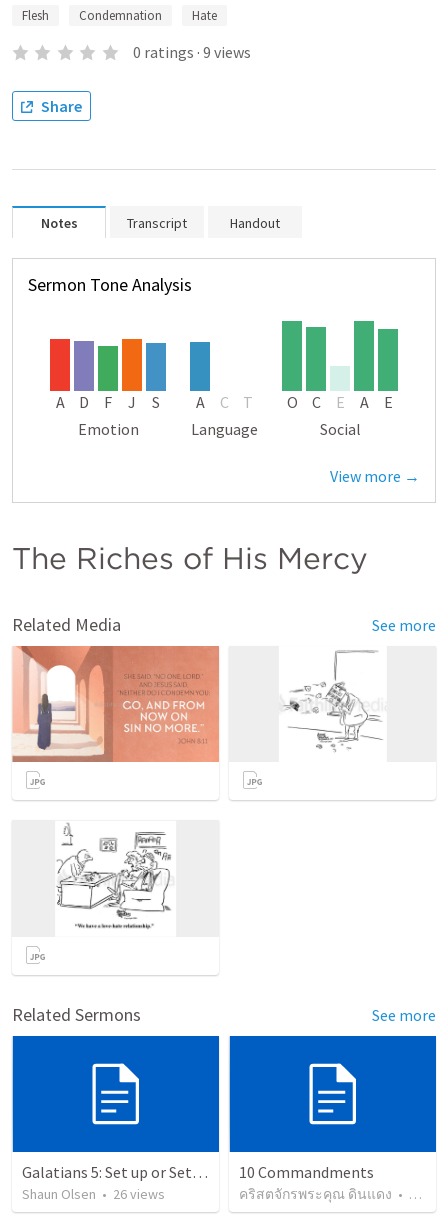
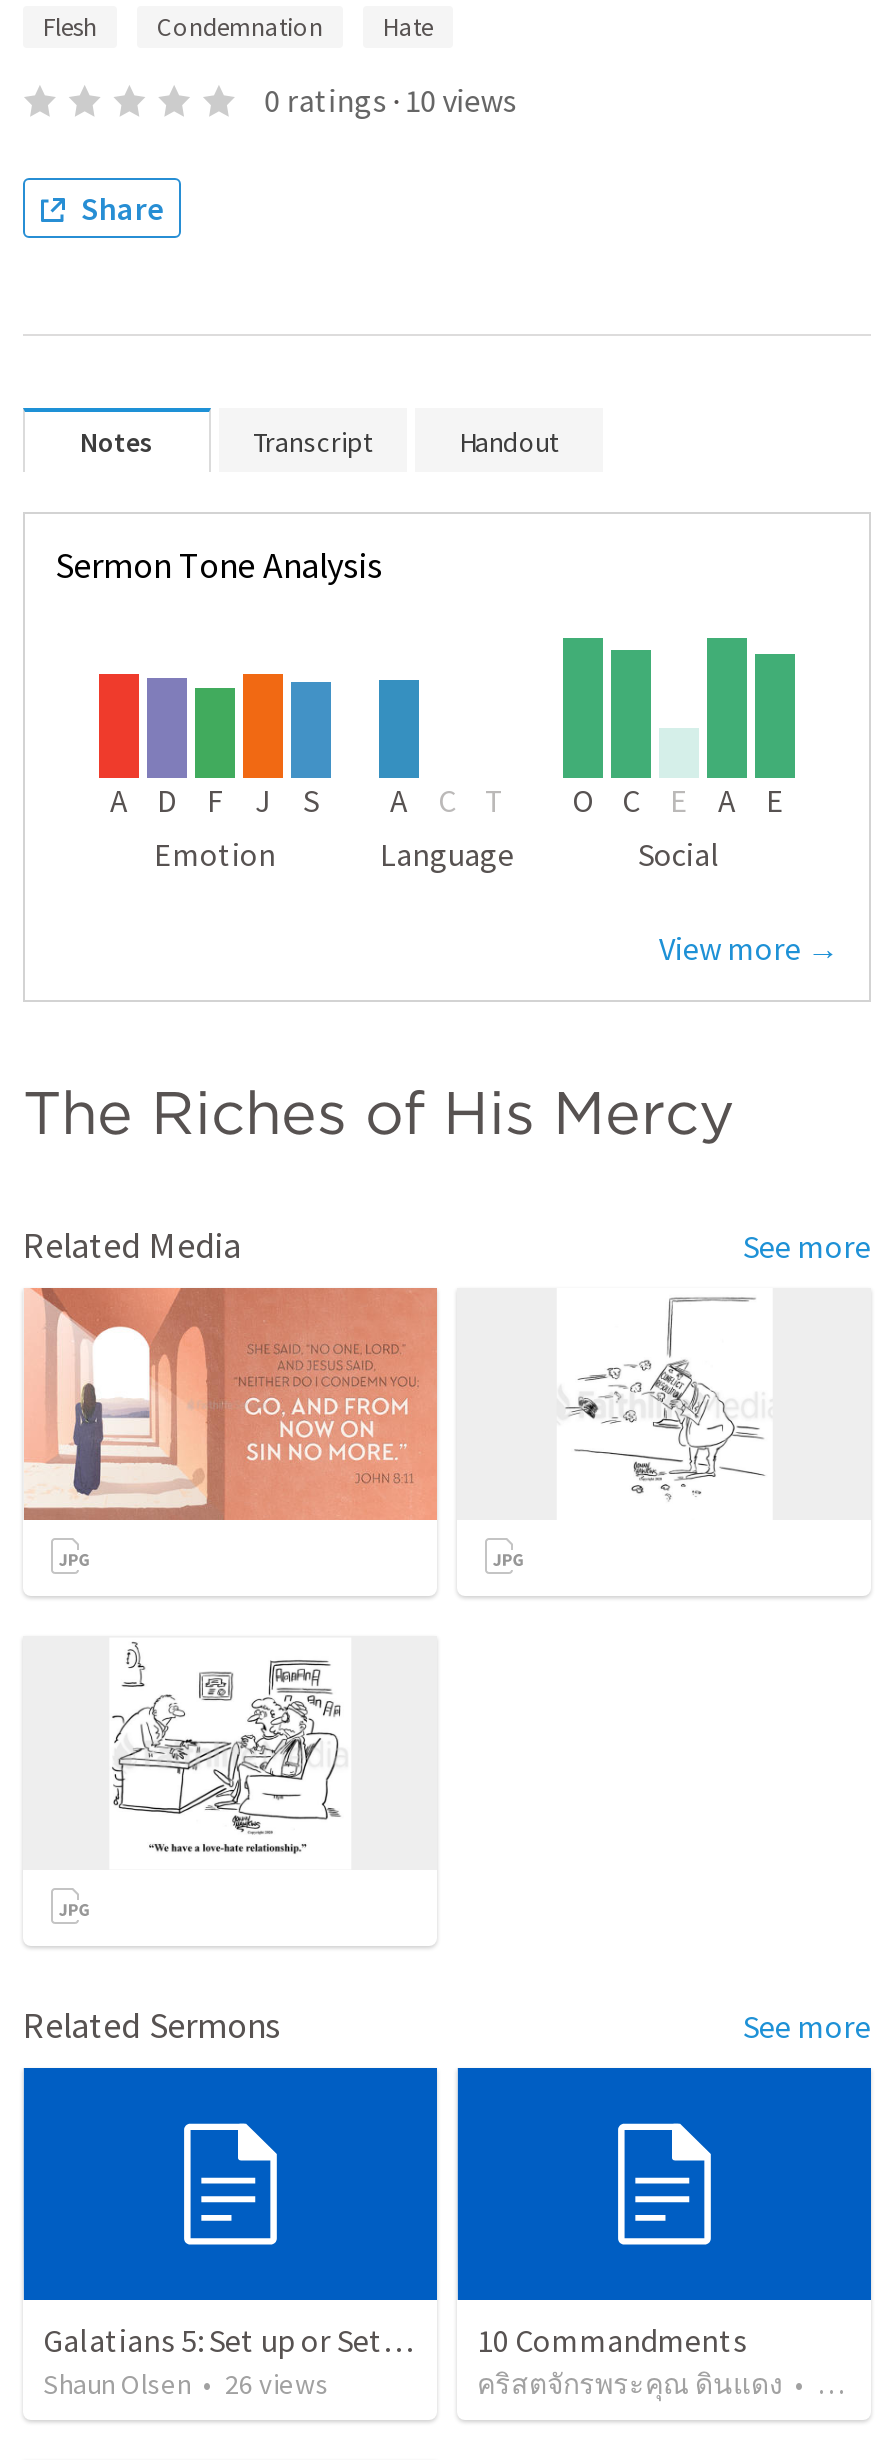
- 0 ratings · 9 views
+ 0 ratings · 10 views
